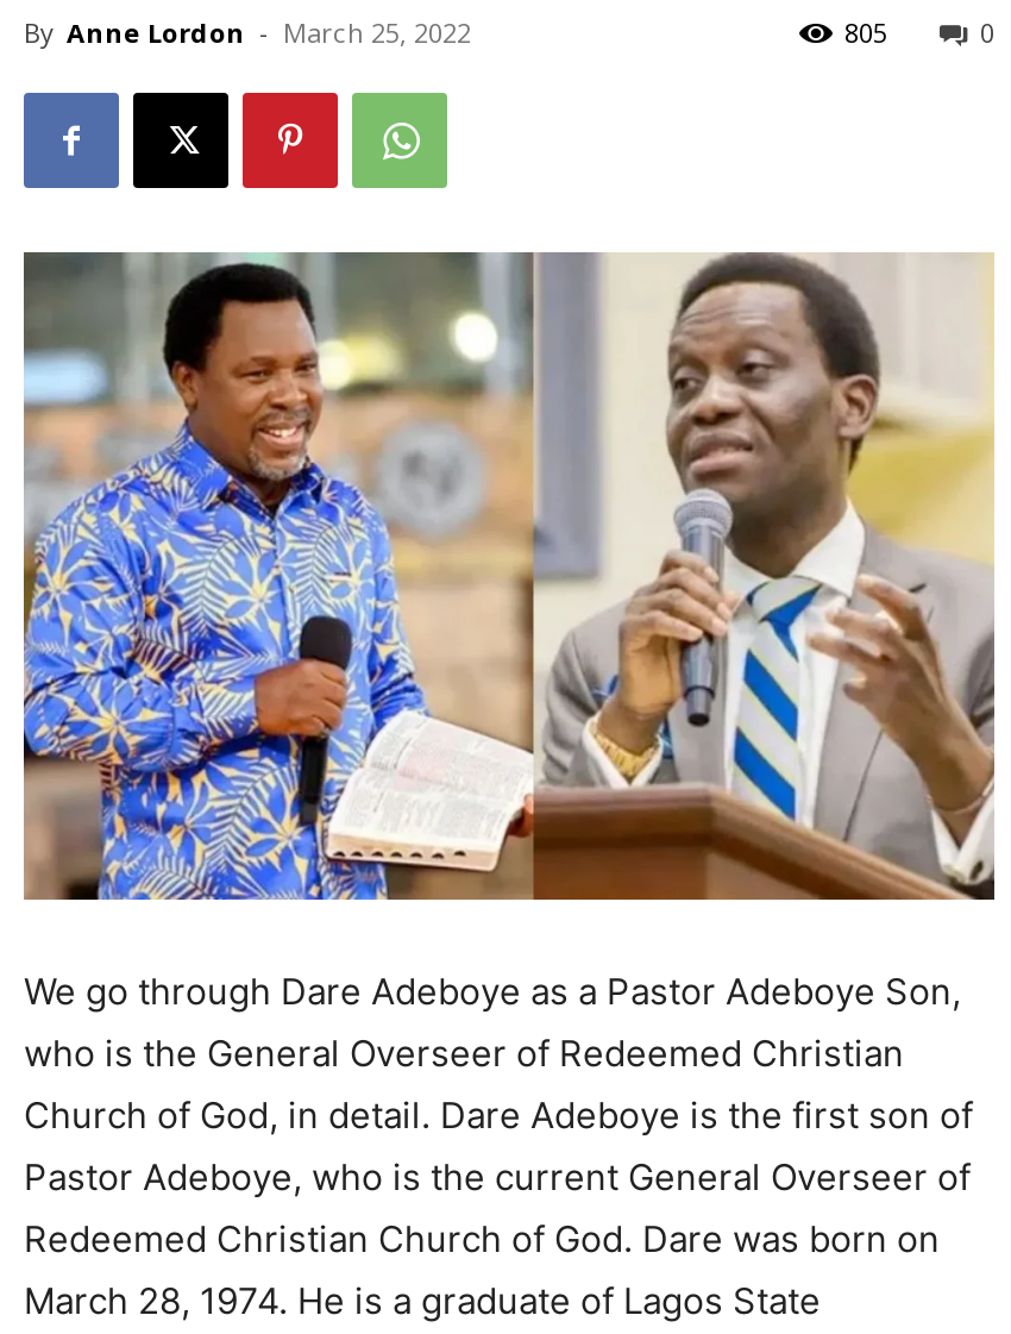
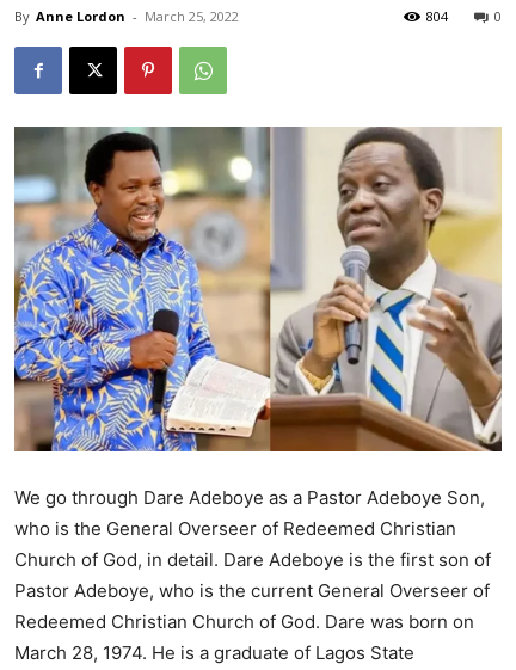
- 805
+ 804
